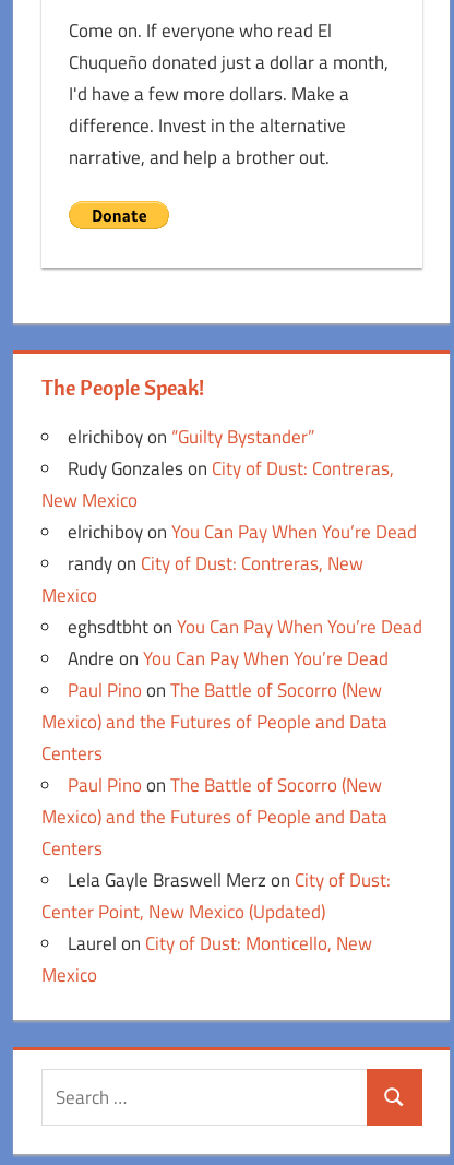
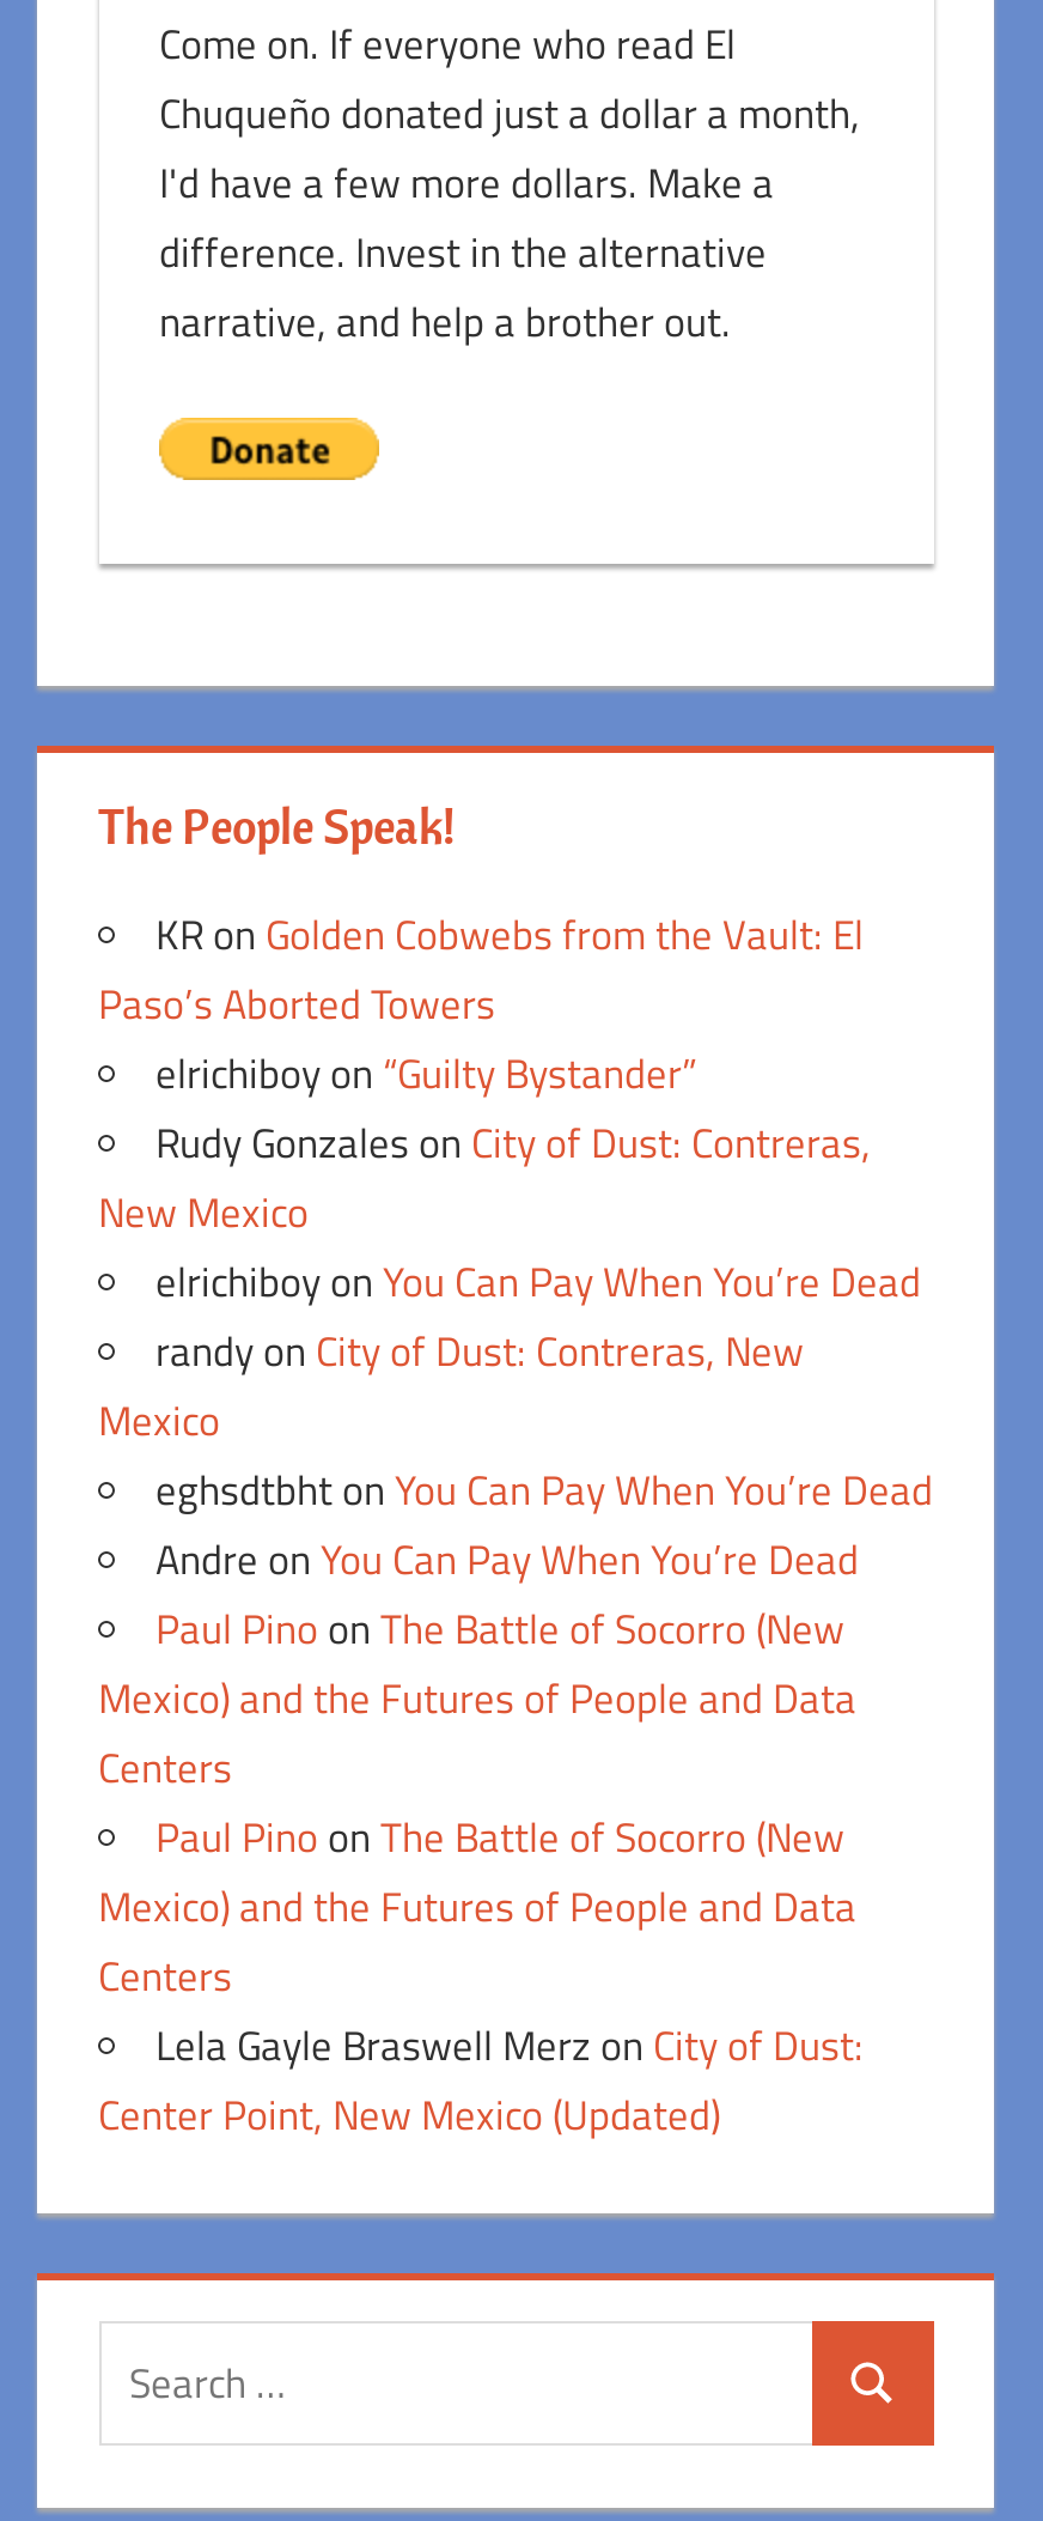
+ KR on Golden Cobwebs from the Vault: El
+ Paso’s Aborted Towers

moved down: elrichiboy on “Guilty Bystander” | Rudy Gonzales on City of Dust: Contreras, | New Mexico | ... | Lela Gayle Braswell Merz on City of Dust: | Center Point, New Mexico (Updated)

- Laurel on City of Dust: Monticello, New
- Mexico
